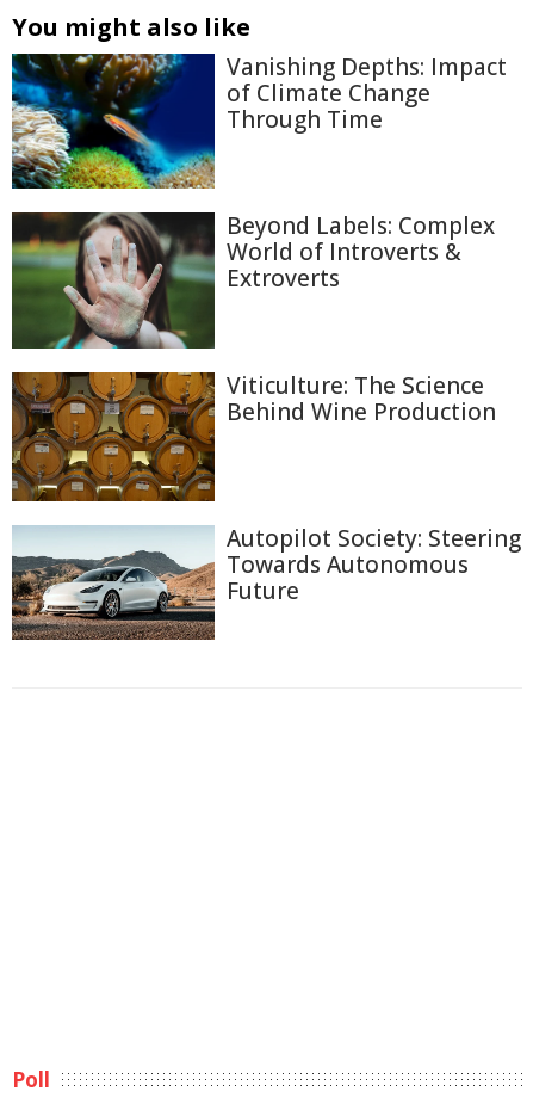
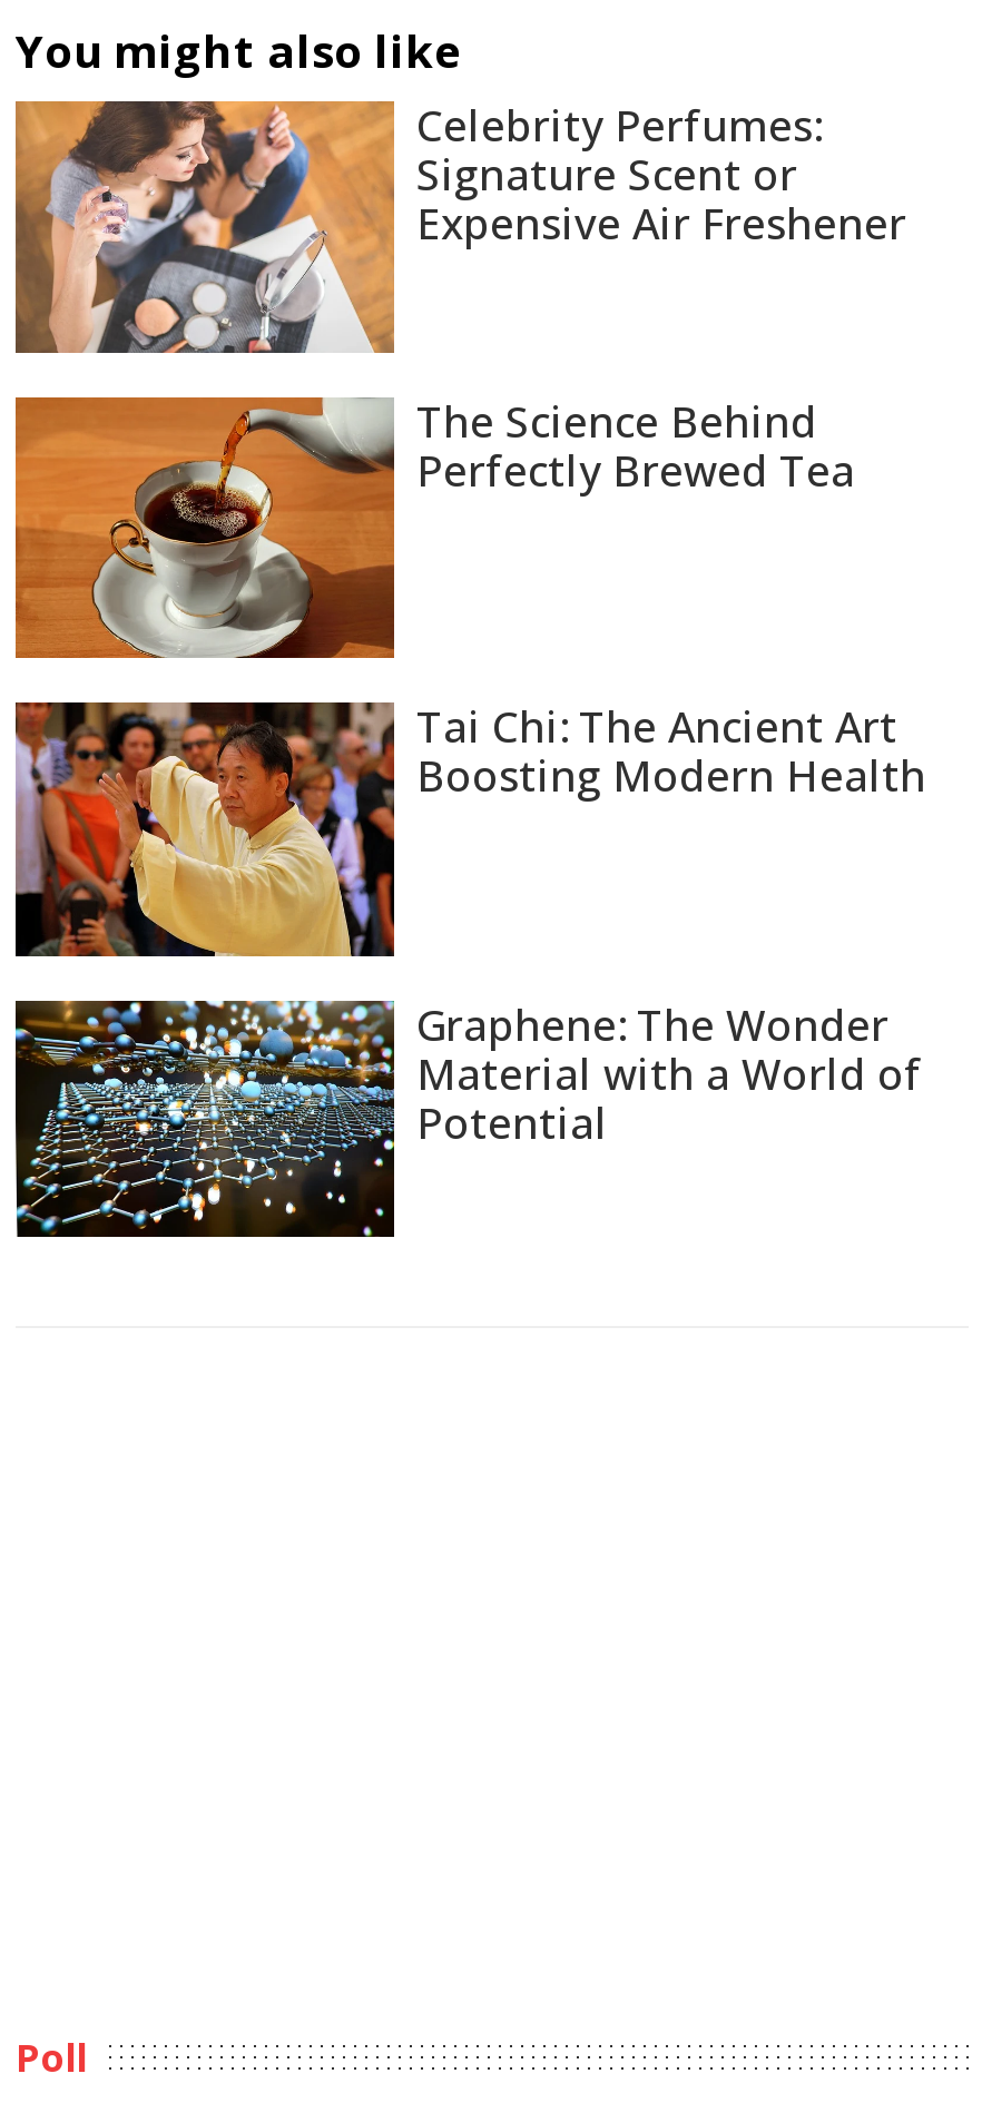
- [image]
- Vanishing Depths: Impact
- of Climate Change
- Through Time
+ [image]
+ Celebrity Perfumes:
+ Signature Scent or
+ Expensive Air Freshener

- [image]
- Beyond Labels: Complex
- World of Introverts &
- Extroverts
+ [image]
+ The Science Behind
+ Perfectly Brewed Tea

- [image]
- Viticulture: The Science
- Behind Wine Production
+ [image]
+ Tai Chi: The Ancient Art
+ Boosting Modern Health

- [image]
- Autopilot Society: Steering
- Towards Autonomous
- Future
+ [image]
+ Graphene: The Wonder
+ Material with a World of
+ Potential
